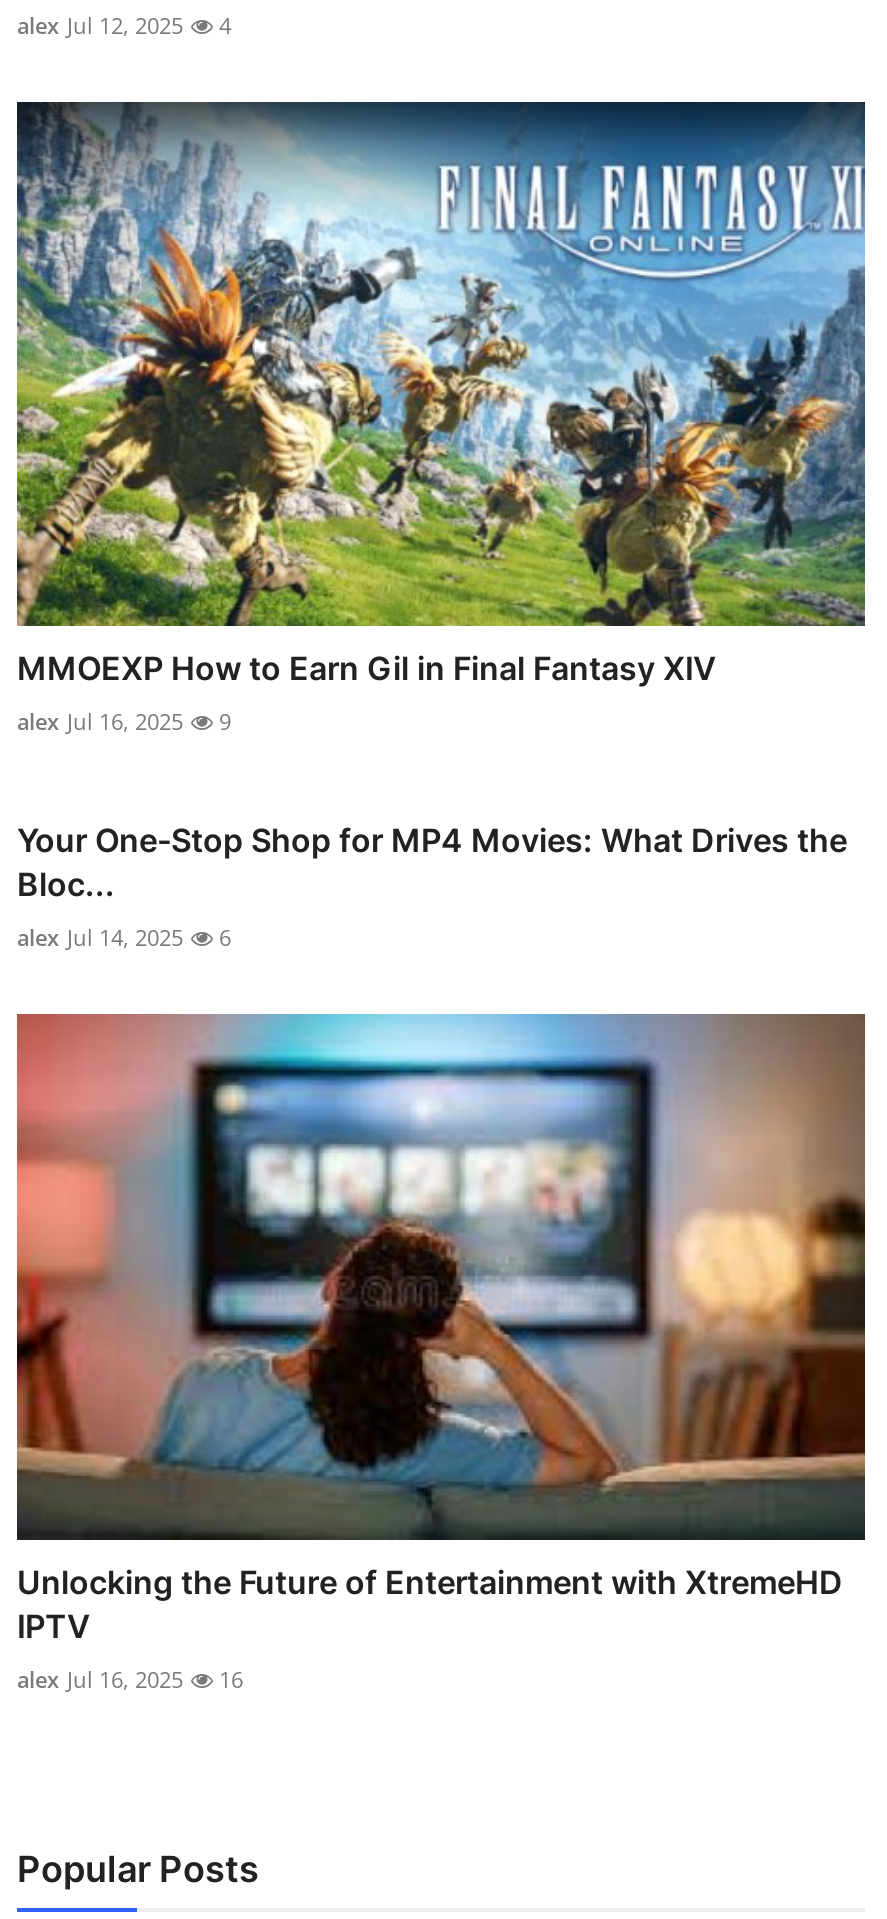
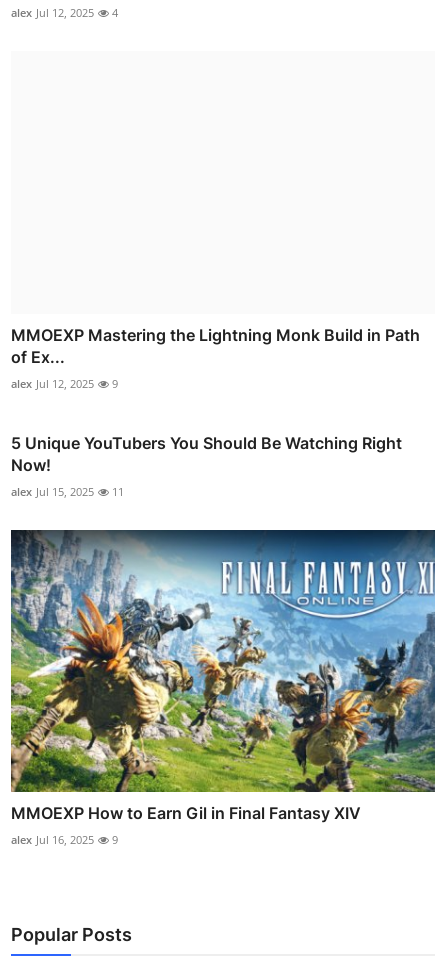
+ MMOEXP Mastering the Lightning Monk Build in Path
+ of Ex...
+ alex Jul 12, 2025
+ 9
+ 5 Unique YouTubers You Should Be Watching Right
+ Now!
+ alex Jul 15, 2025
+ 11

moved down: [image] | MMOEXP How to Earn Gil in Final Fantasy XIV | alex Jul 16, 2025 | 9

- Your One-Stop Shop for MP4 Movies: What Drives the
- Bloc...
- alex Jul 14, 2025
- 6

- [image]
- Unlocking the Future of Entertainment with XtremeHD
- IPTV
- alex Jul 16, 2025
- 16
